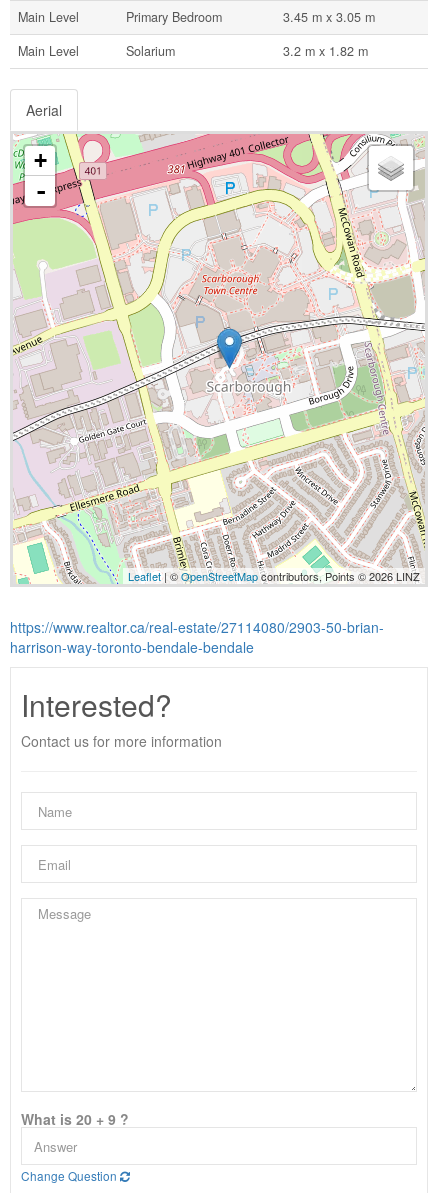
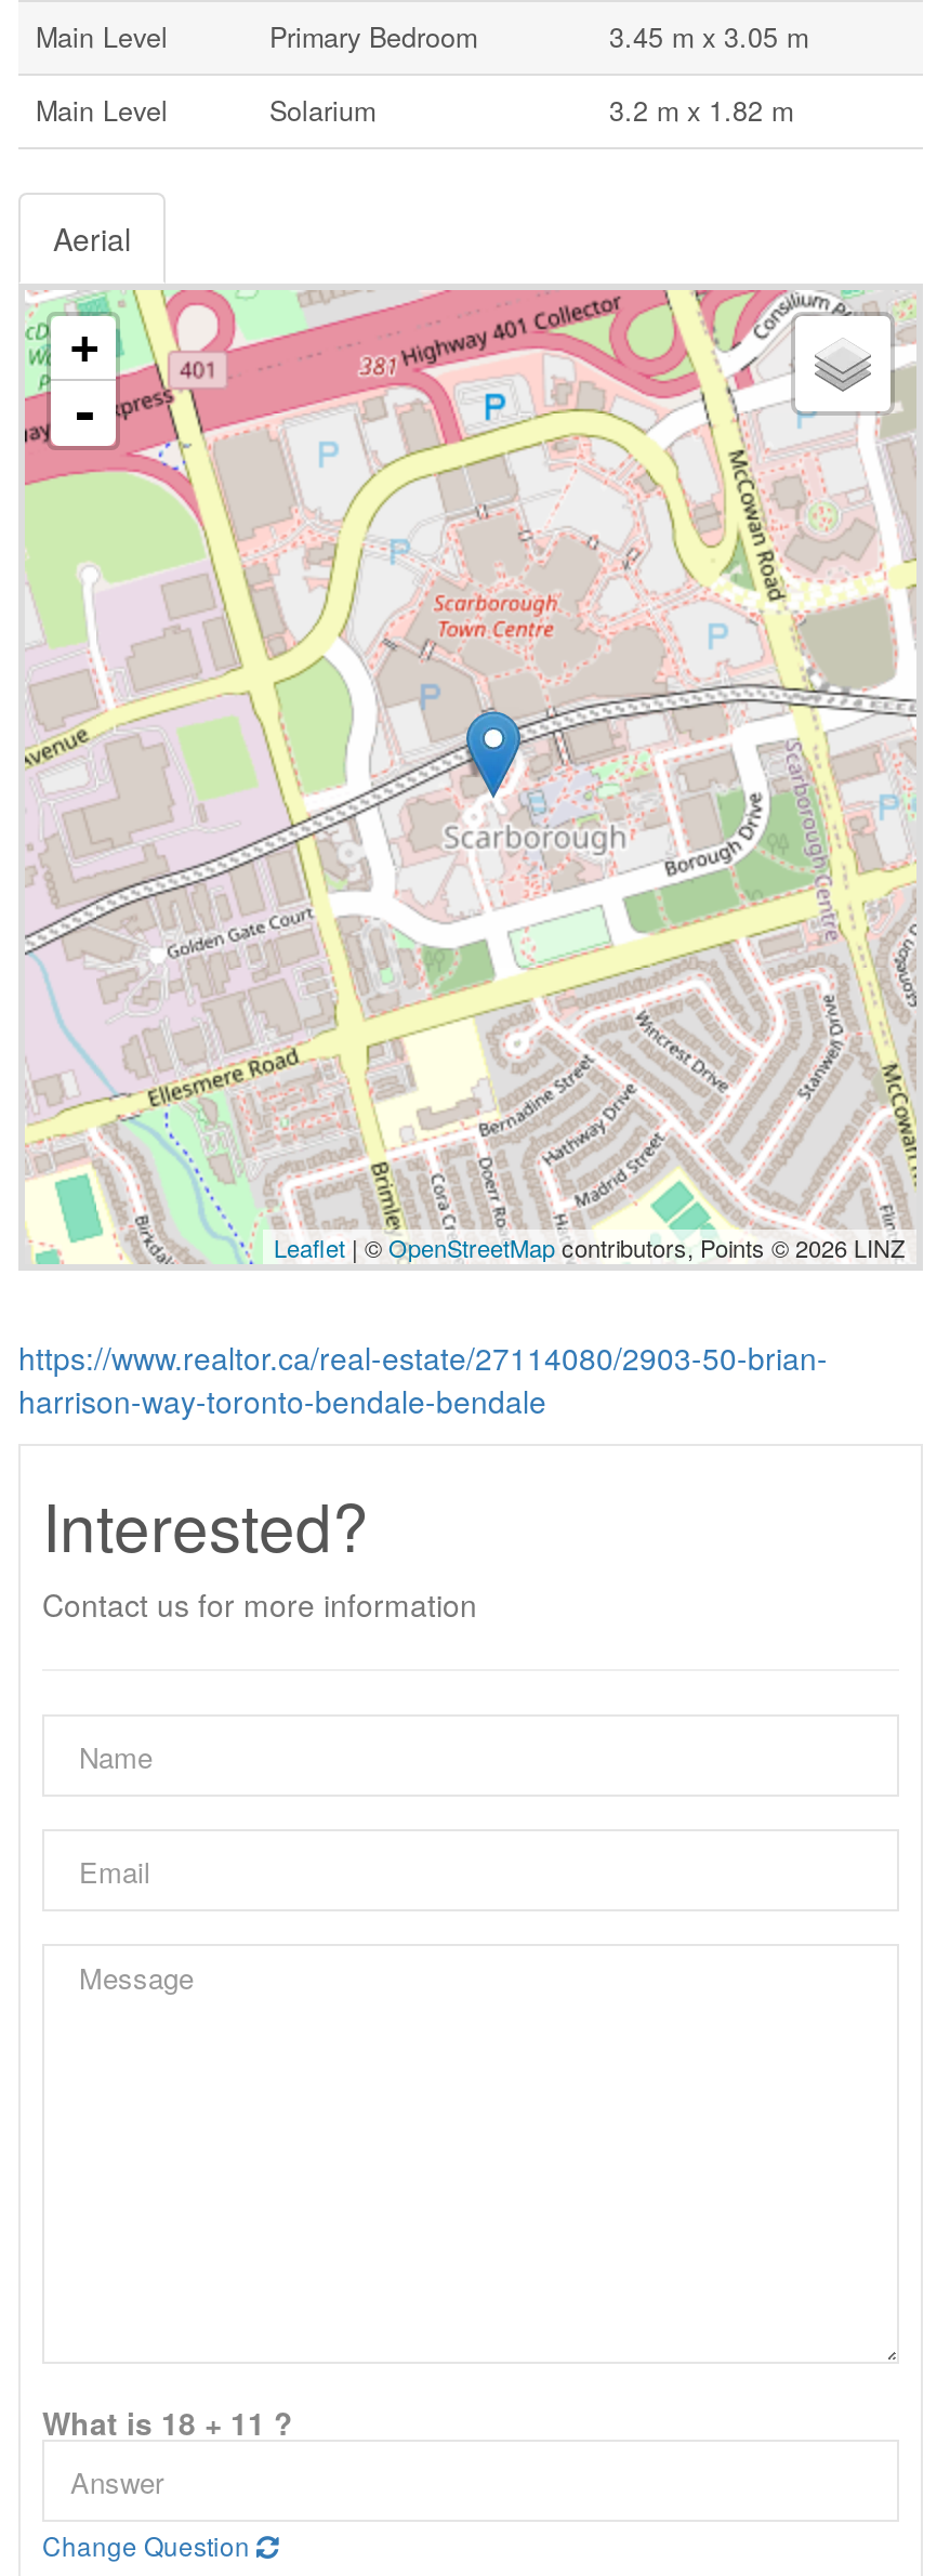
- What is 20 + 9 ?
+ What is 18 + 11 ?
